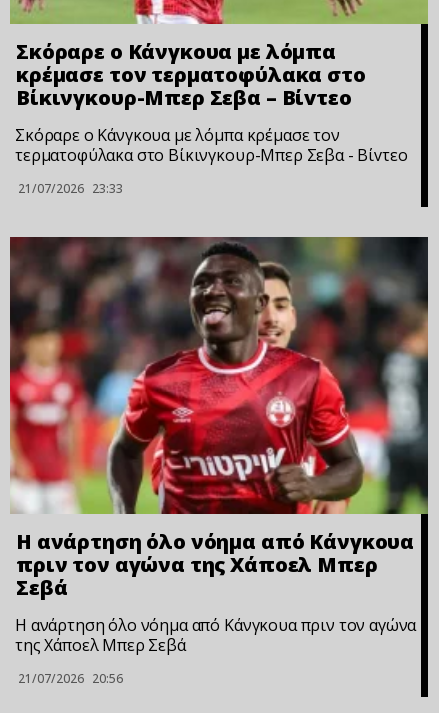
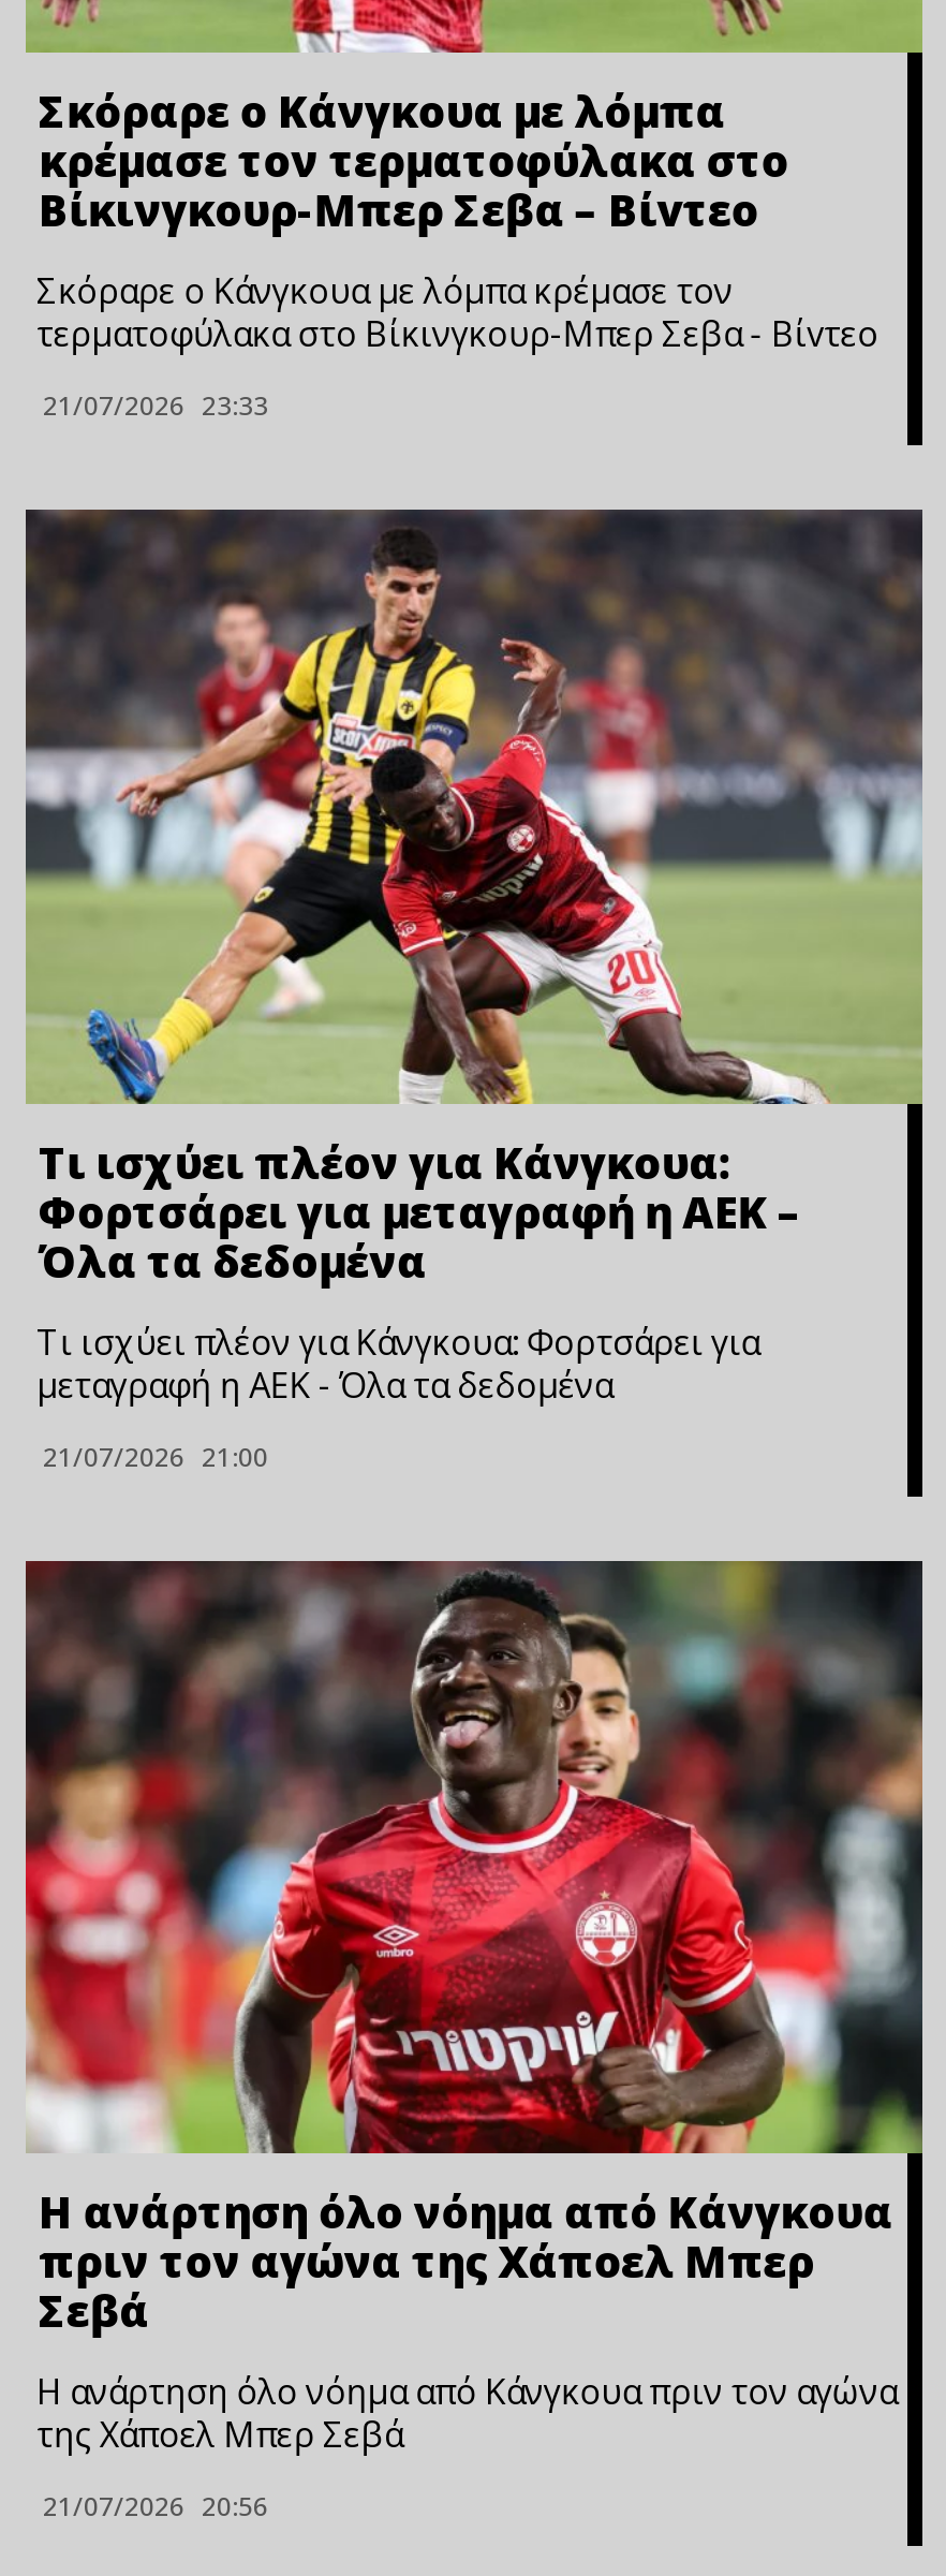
+ [image]
+ Τι ισχύει πλέον για Κάνγκουα:
+ Φορτσάρει για μεταγραφή η ΑΕΚ –
+ Όλα τα δεδομένα
+ Τι ισχύει πλέον για Κάνγκουα: Φορτσάρει για
+ μεταγραφή η ΑΕΚ - Όλα τα δεδομένα
+ 21/07/2026 21:00
